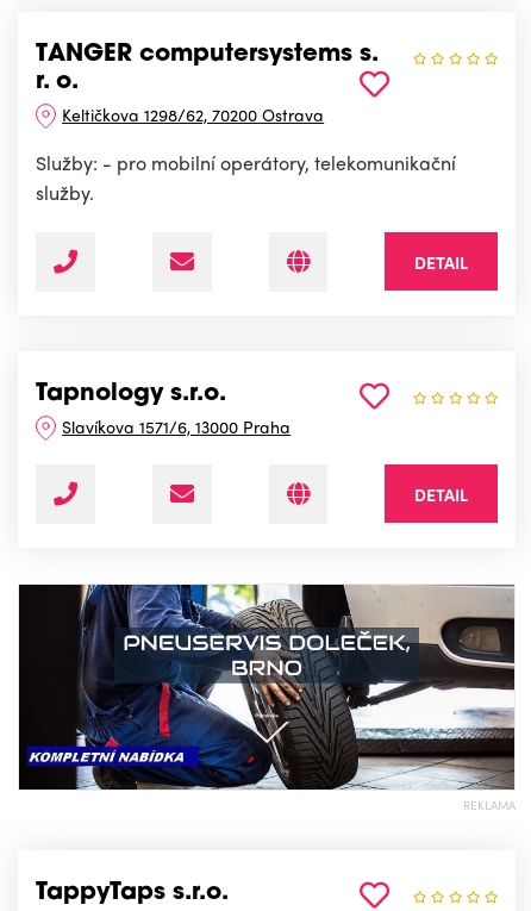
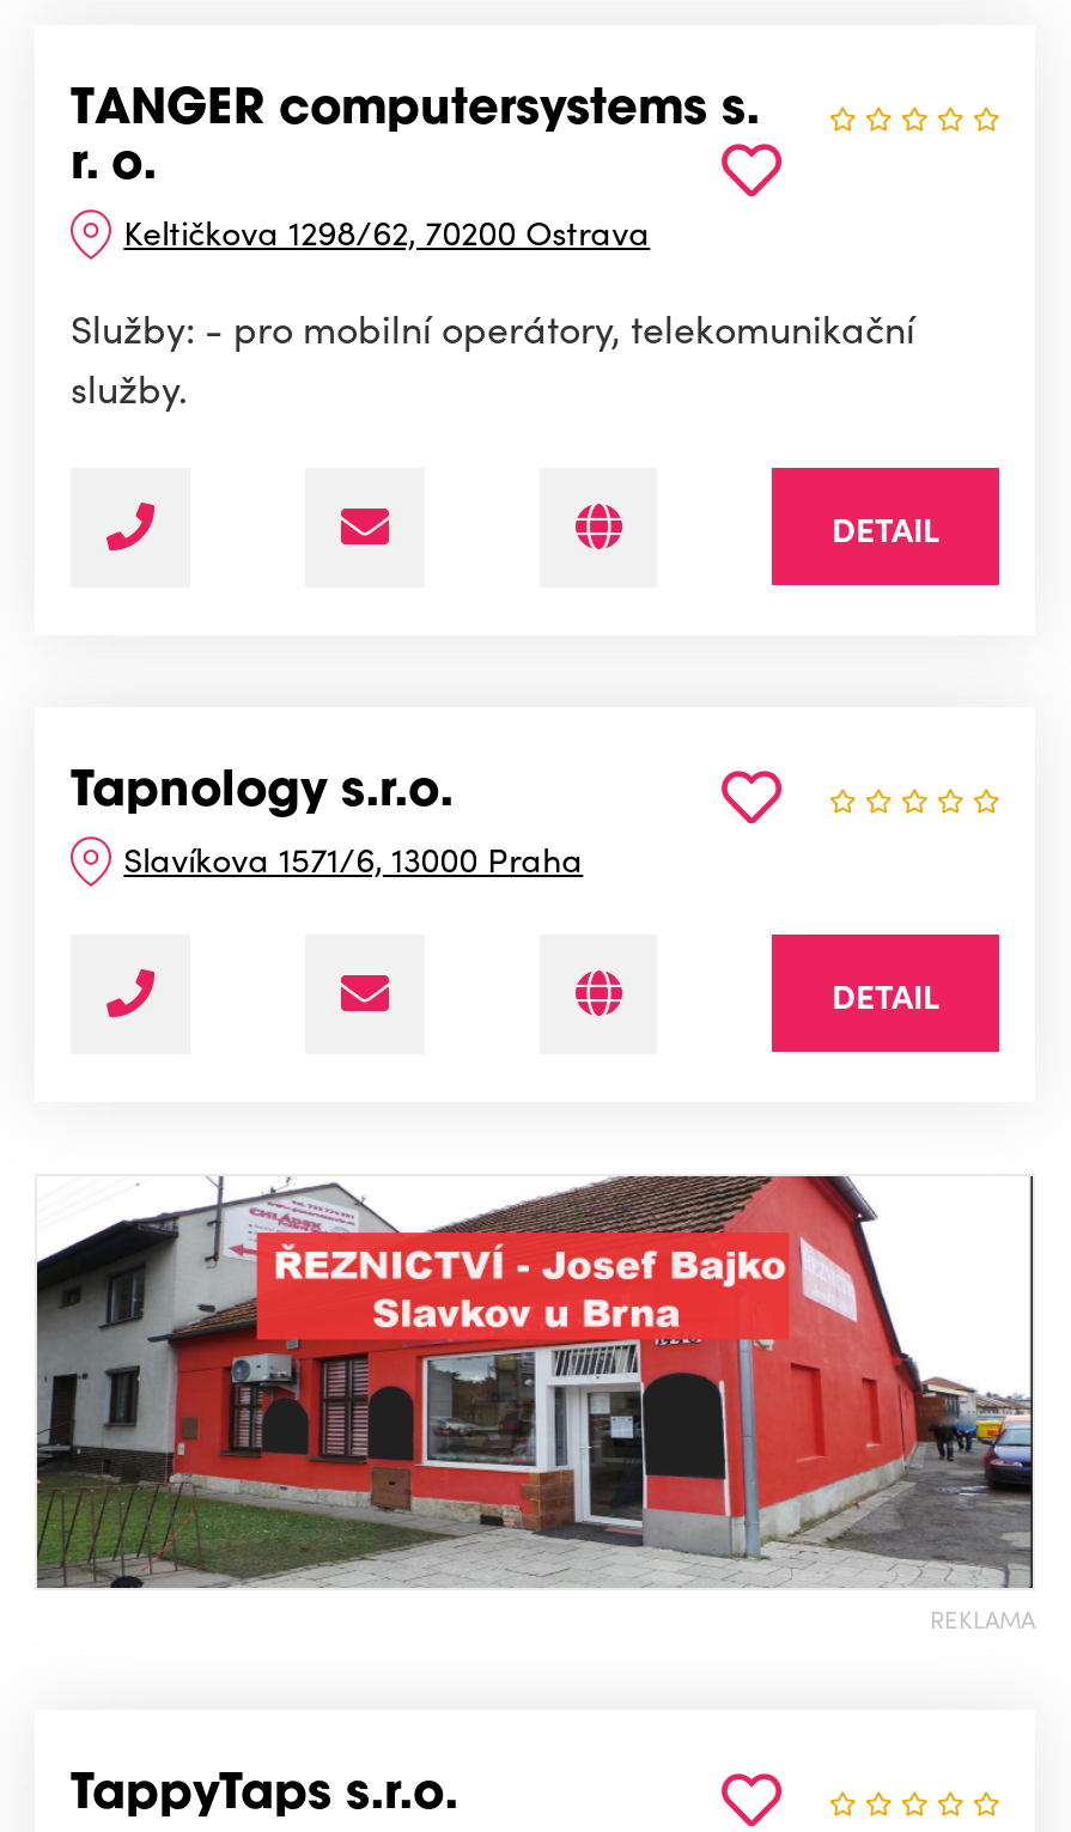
- [image]
+ [image]
